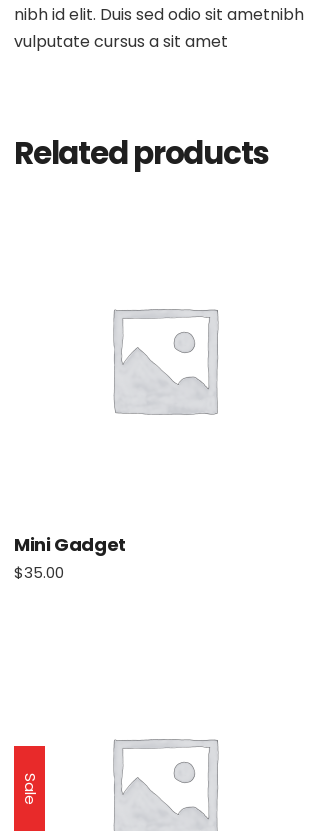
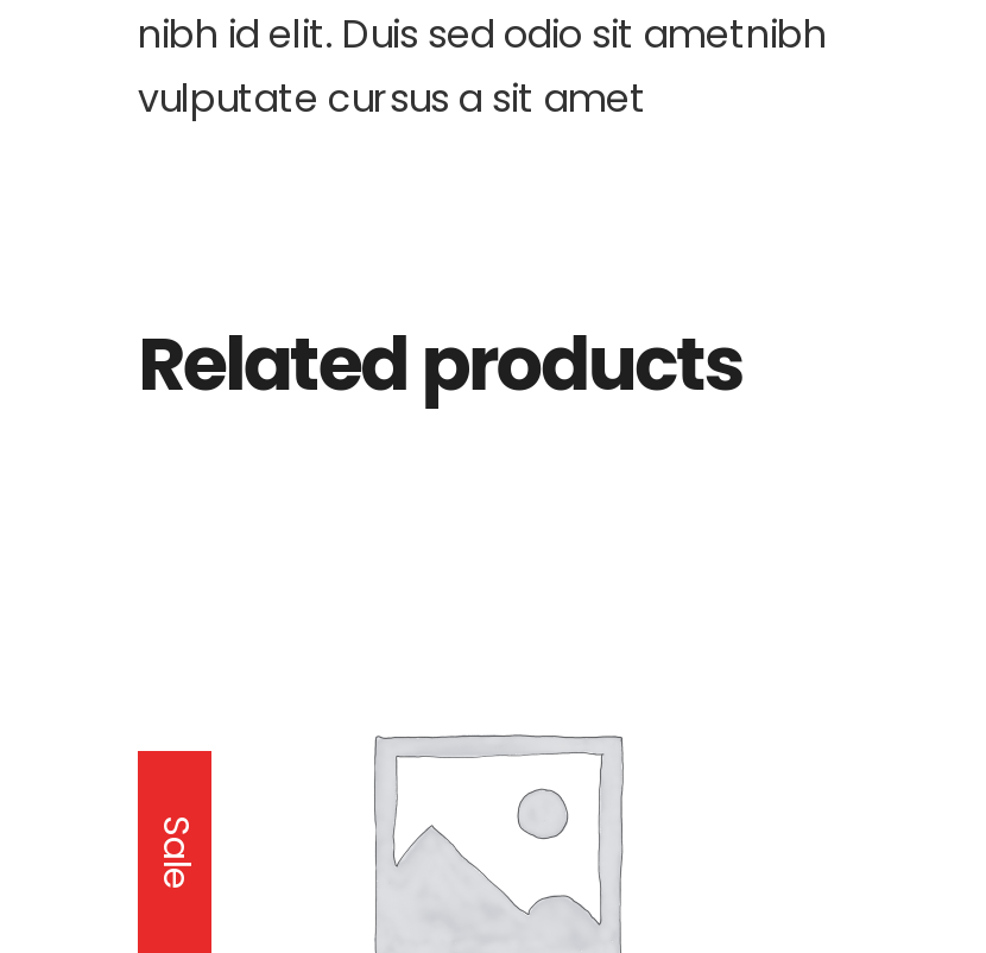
- Mini Gadget
- $35.00
